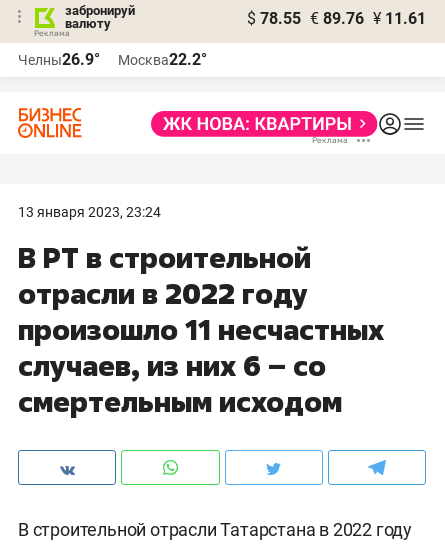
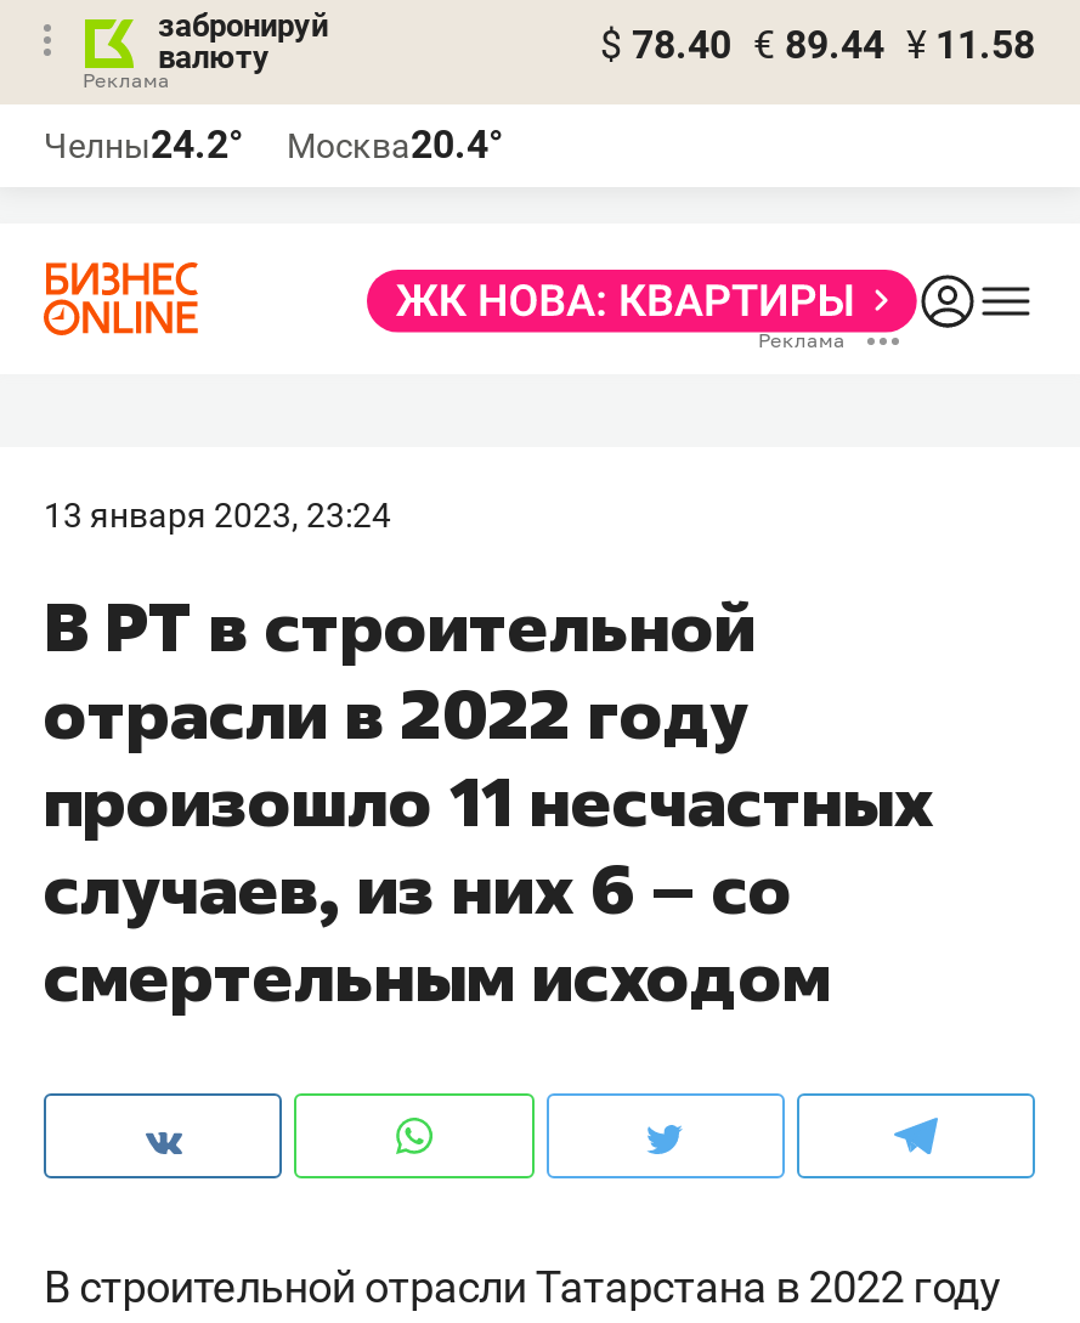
- $ 78.55 € 89.76 ¥ 11.61
+ $ 78.40 € 89.44 ¥ 11.58

- Челны26.9°
+ Челны24.2°

- Москва22.2°
+ Москва20.4°
